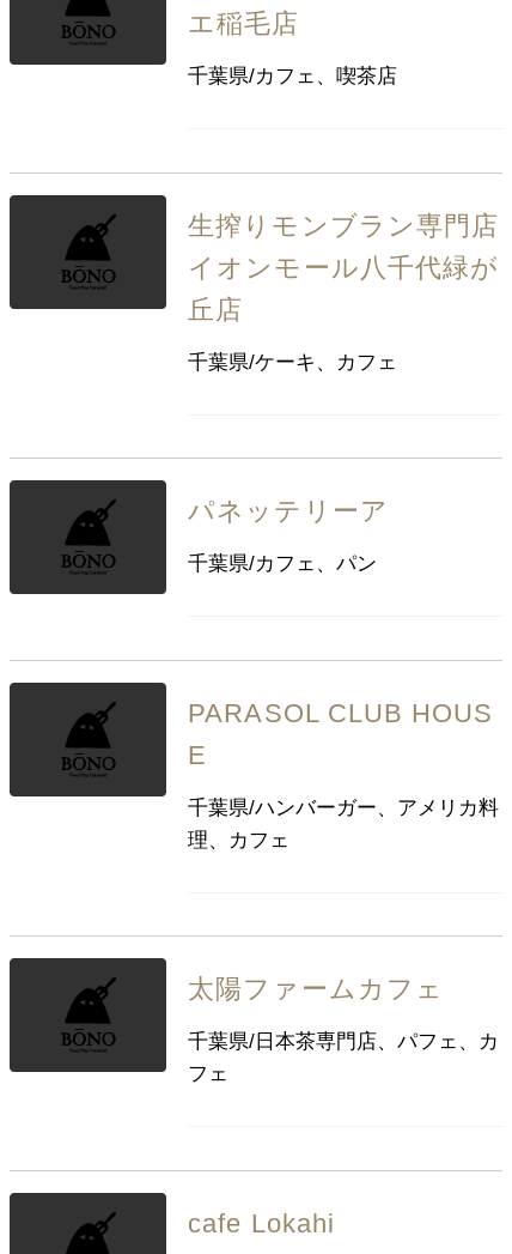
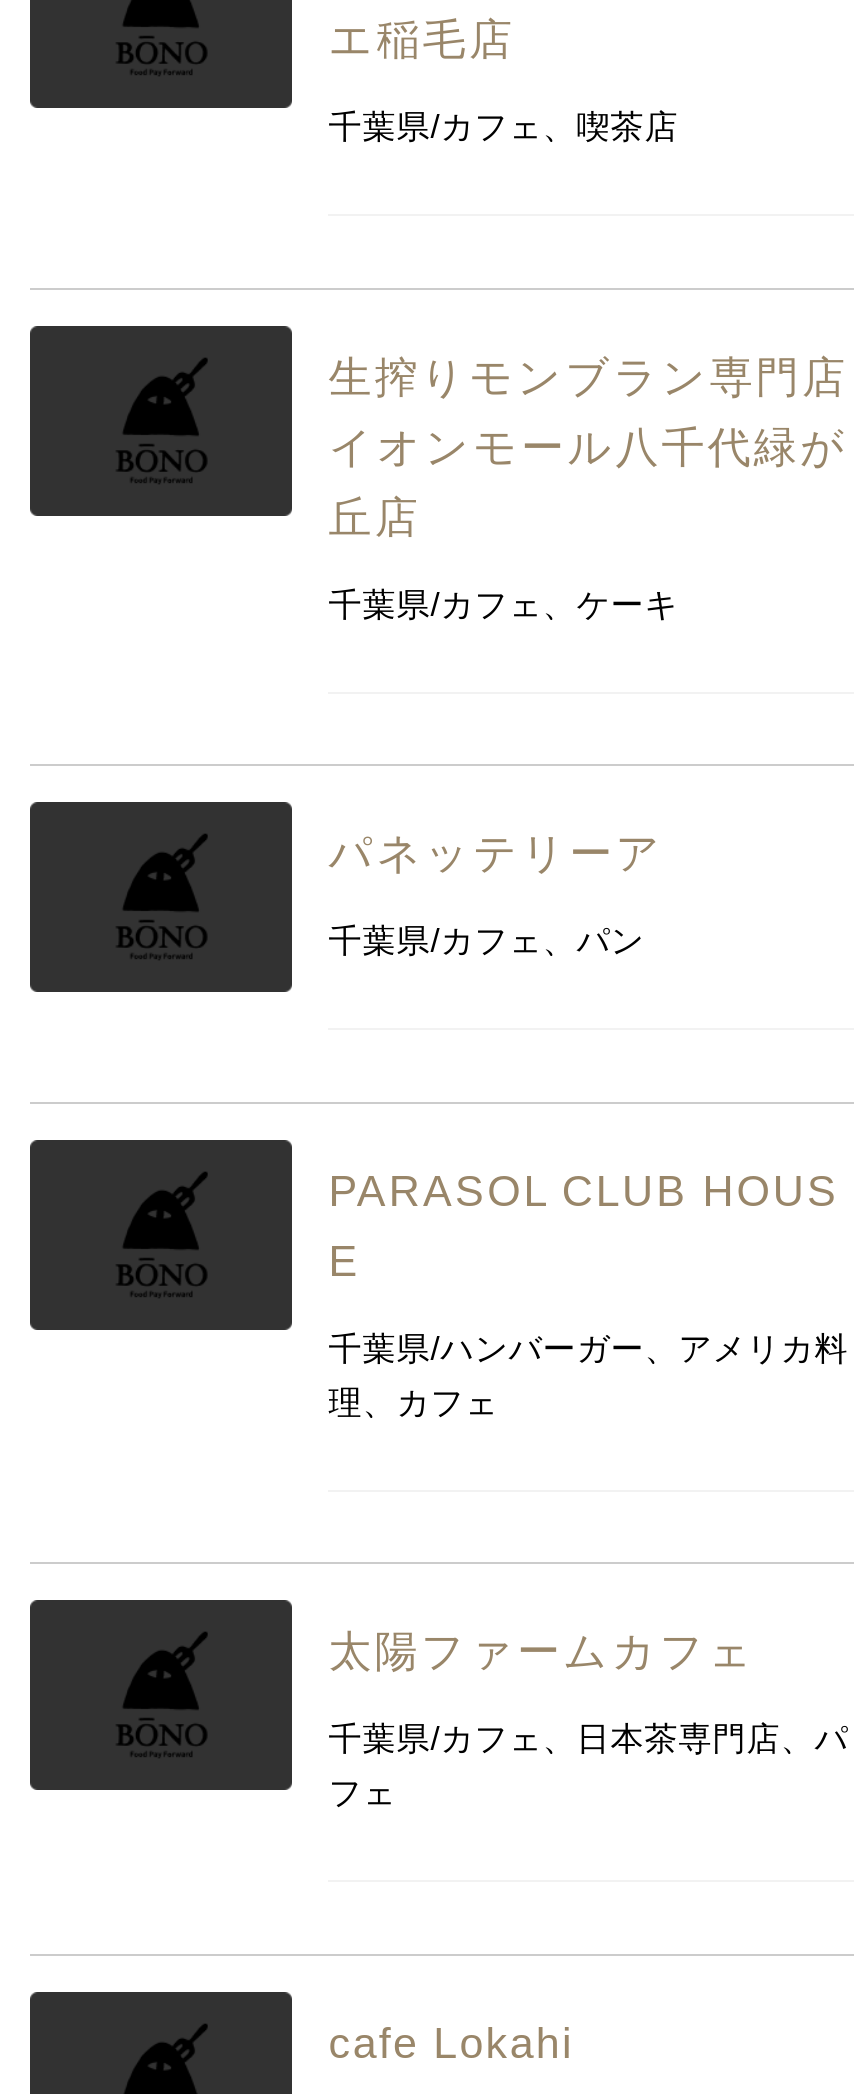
- 千葉県/ケーキ、カフェ
+ 千葉県/カフェ、ケーキ

- 千葉県/日本茶専門店、パフェ、カ
+ 千葉県/カフェ、日本茶専門店、パ
